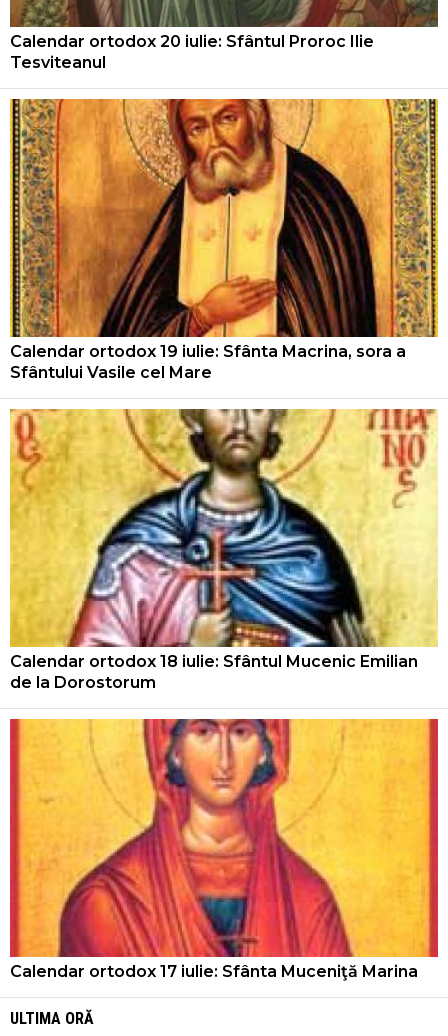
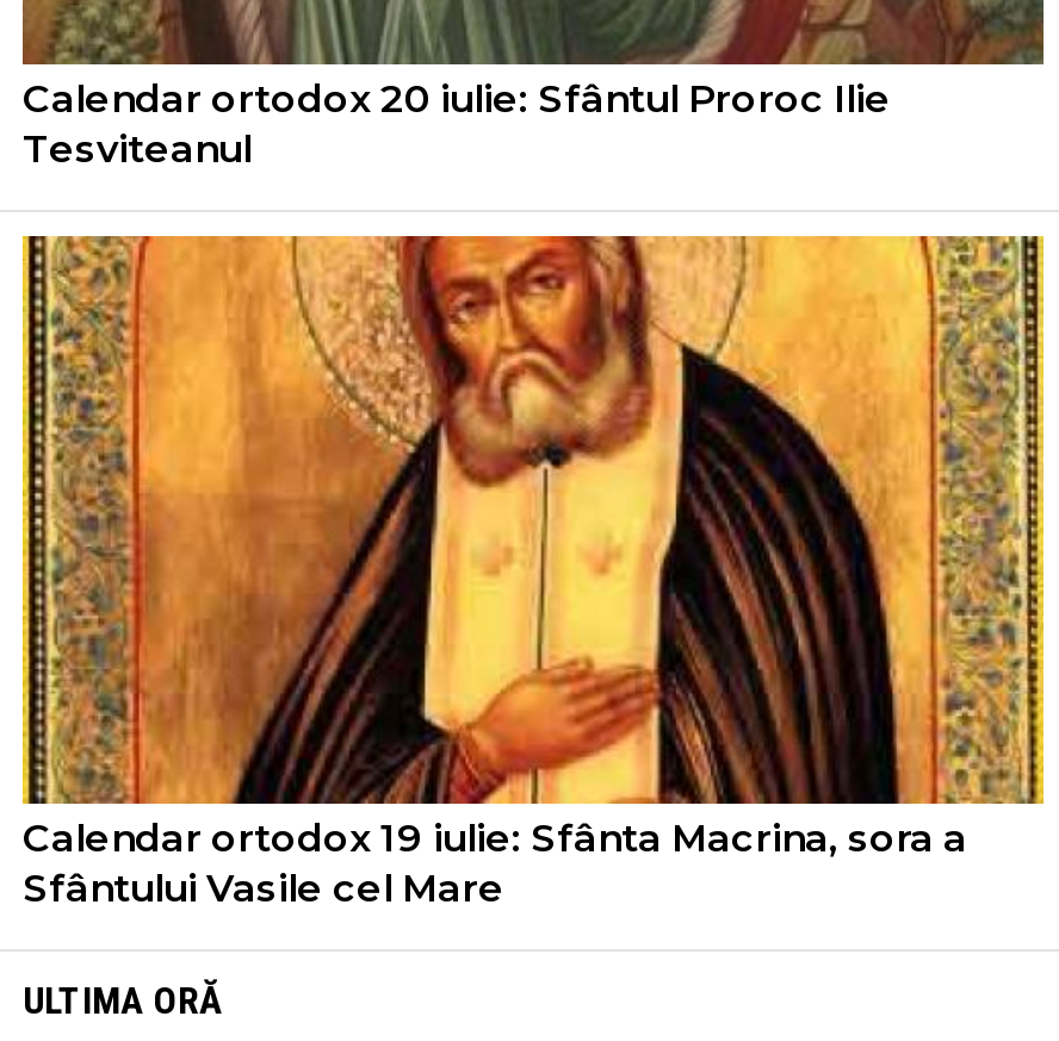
- [image]
- Calendar ortodox 18 iulie: Sfântul Mucenic Emilian
- de la Dorostorum

- [image]
- Calendar ortodox 17 iulie: Sfânta Muceniţă Marina
